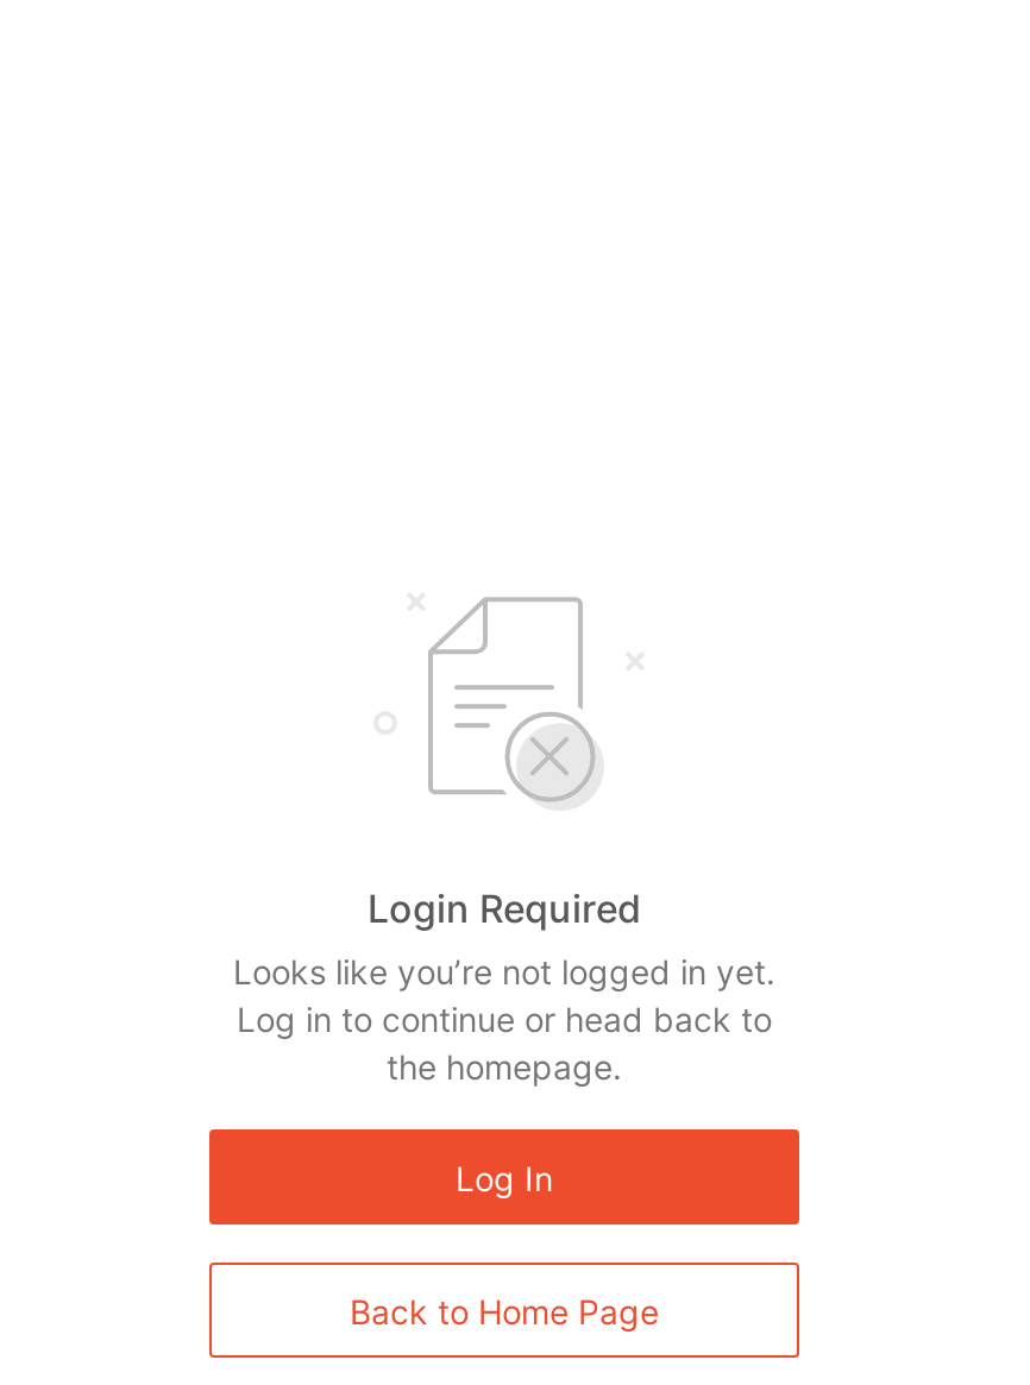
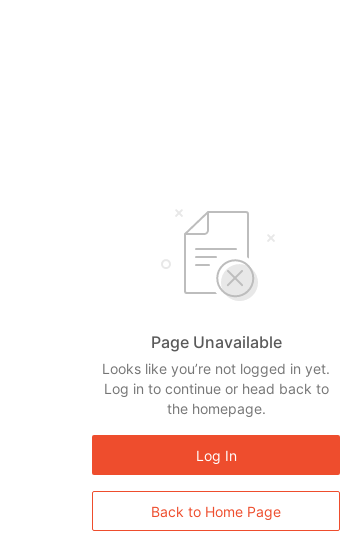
- Login Required
+ Page Unavailable
